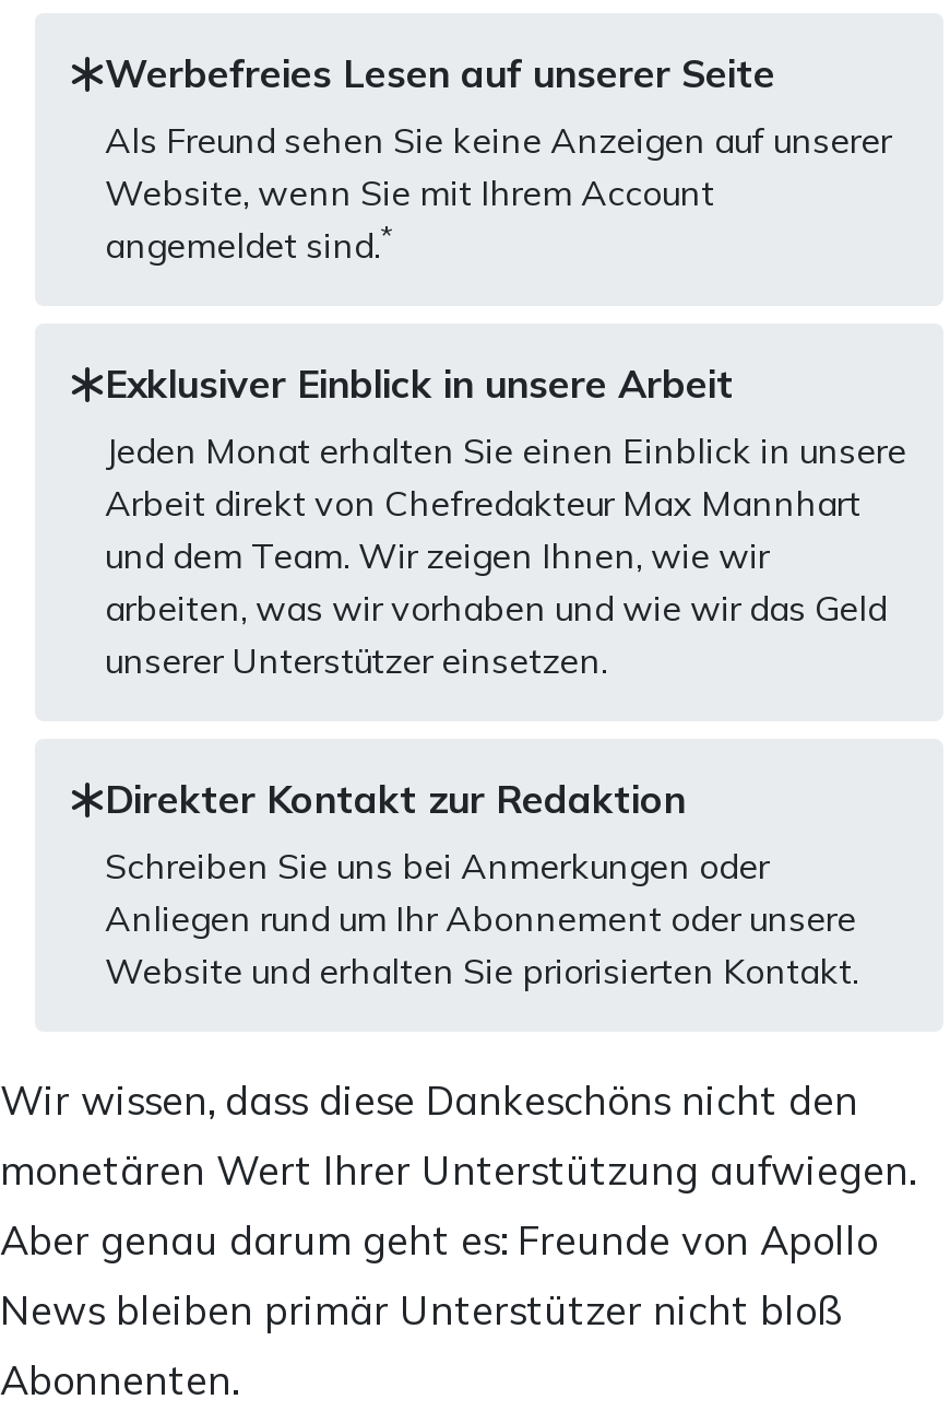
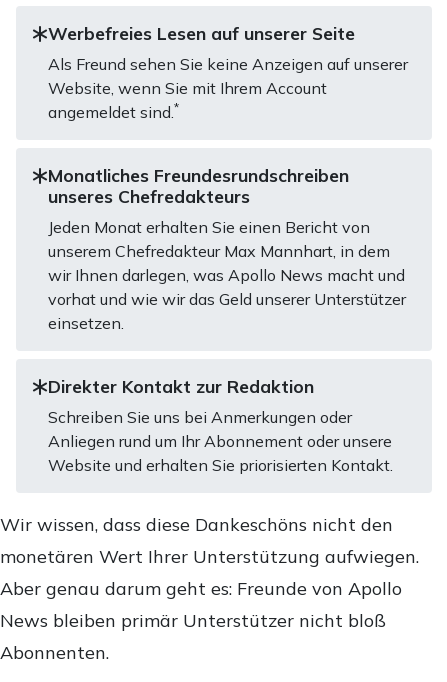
- Exklusiver Einblick in unsere Arbeit
+ Monatliches Freundesrundschreiben
+ unseres Chefredakteurs

- Jeden Monat erhalten Sie einen Einblick in unsere
- Arbeit direkt von Chefredakteur Max Mannhart
- und dem Team. Wir zeigen Ihnen, wie wir
- arbeiten, was wir vorhaben und wie wir das Geld
- unserer Unterstützer einsetzen.
+ Jeden Monat erhalten Sie einen Bericht von
+ unserem Chefredakteur Max Mannhart, in dem
+ wir Ihnen darlegen, was Apollo News macht und
+ vorhat und wie wir das Geld unserer Unterstützer
+ einsetzen.
